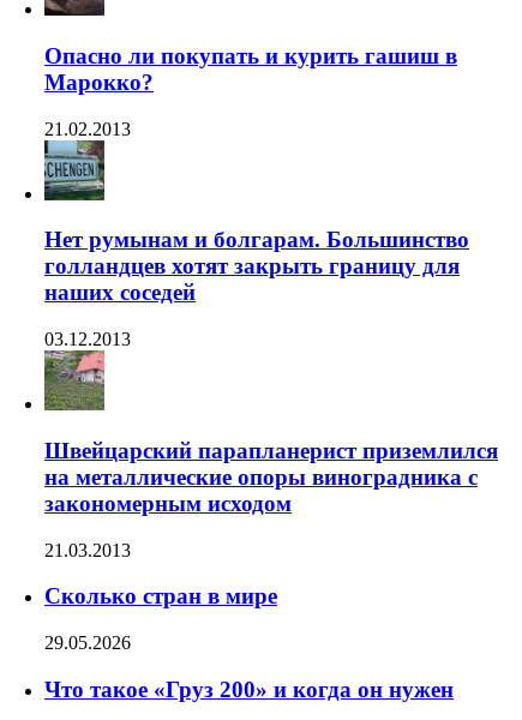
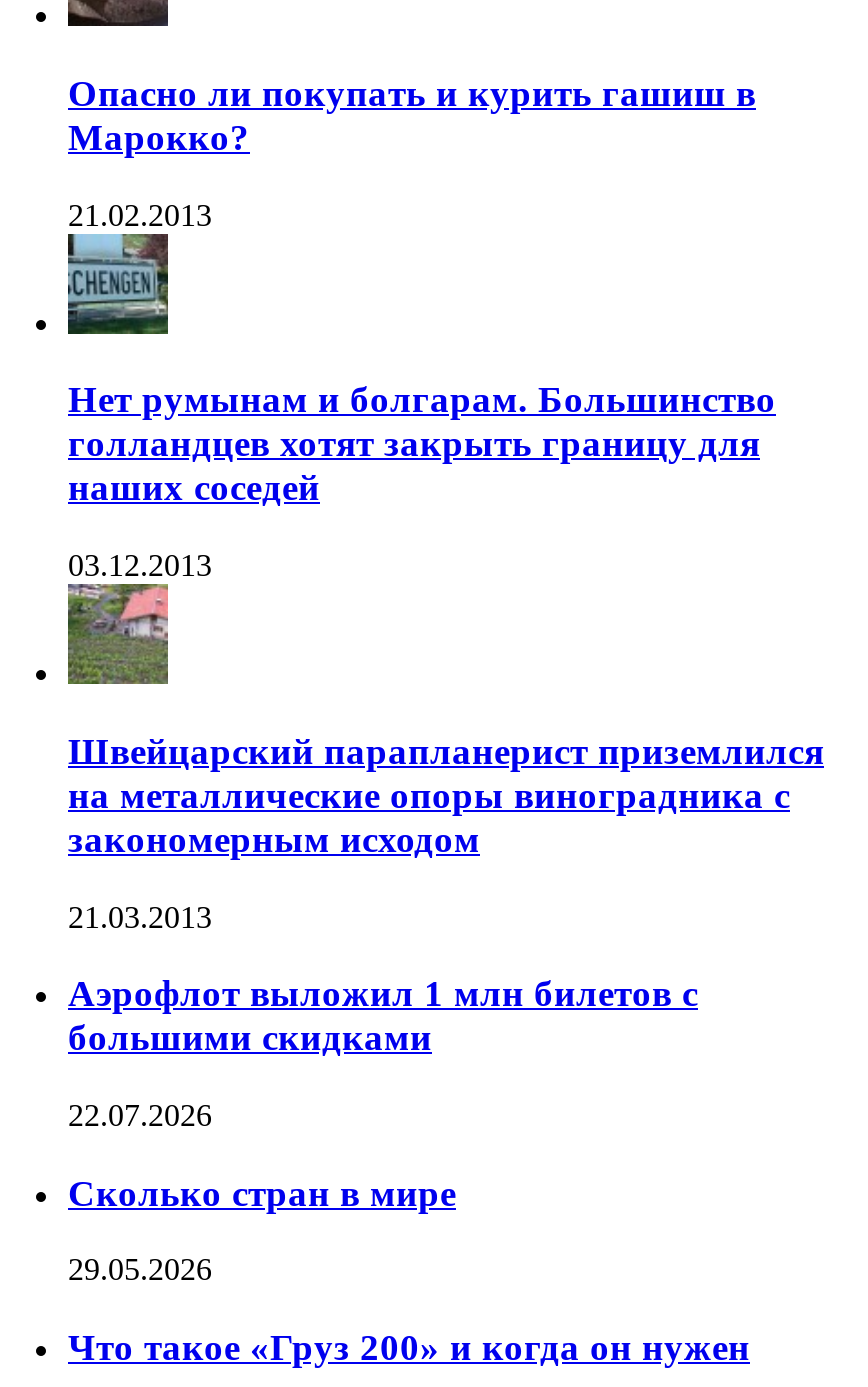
+ Аэрофлот выложил 1 млн билетов с
+ большими скидками
+ 22.07.2026
